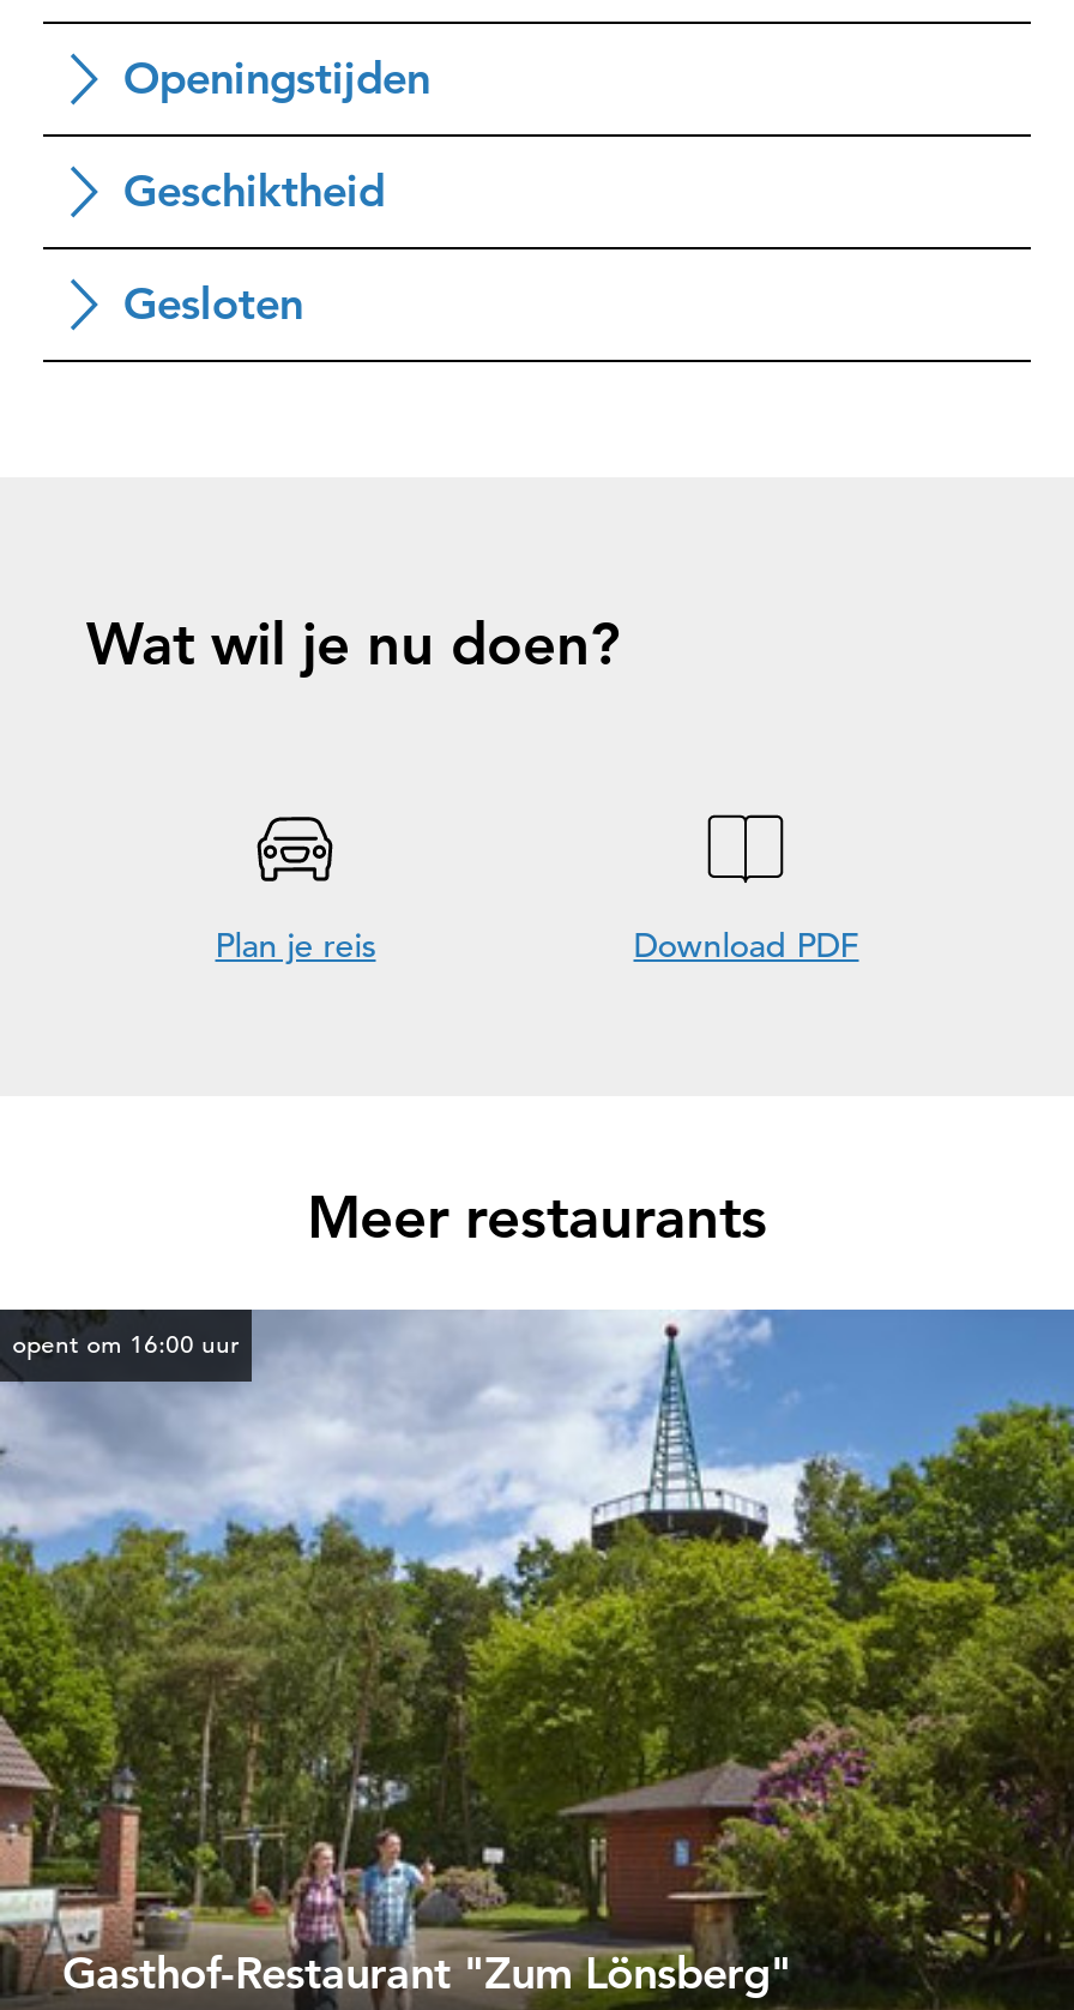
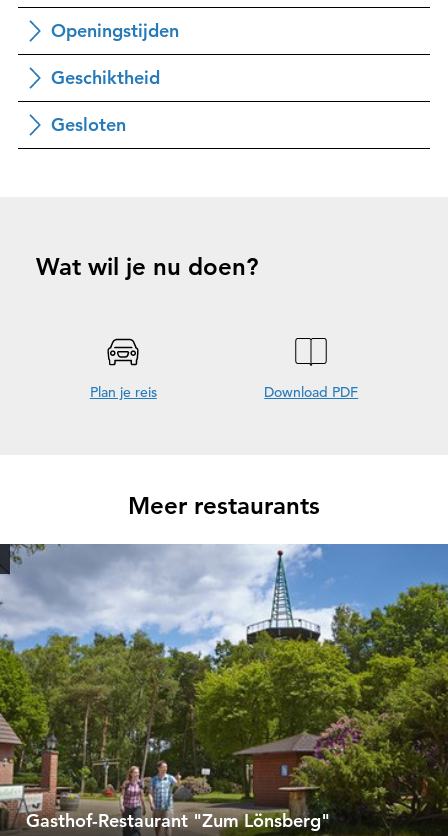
- opent om 16:00 uur
